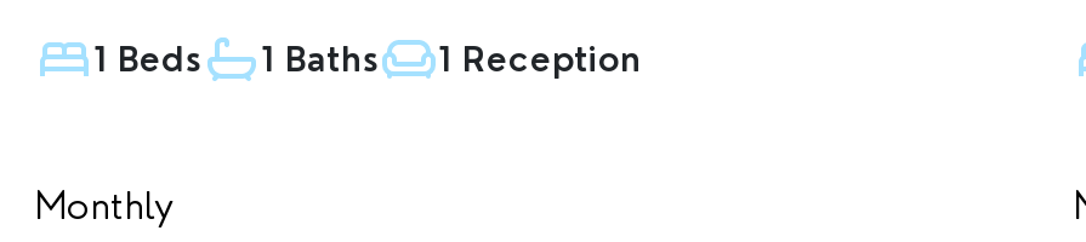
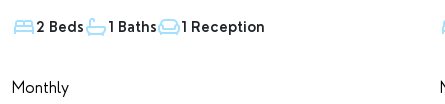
- 1 Beds 1 Baths 1 Reception
+ 2 Beds 1 Baths 1 Reception
